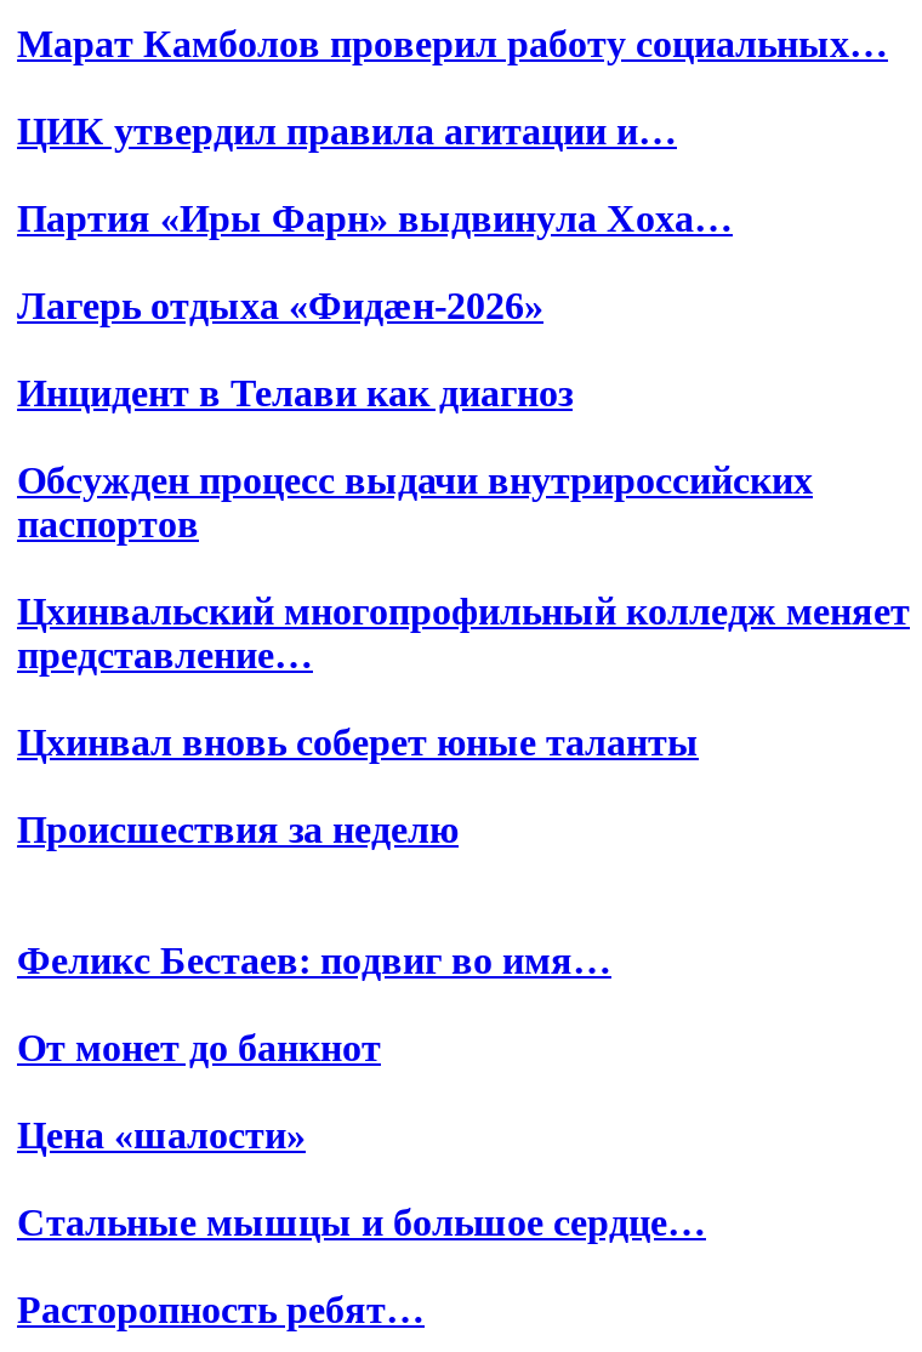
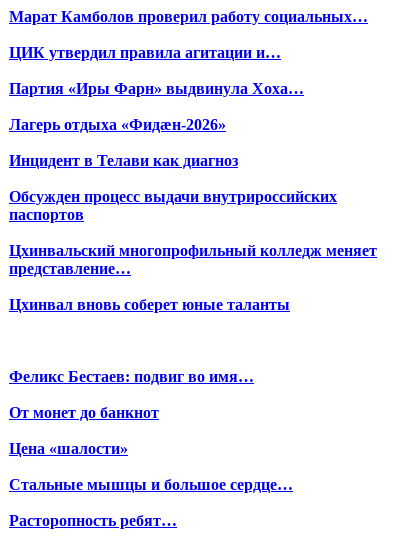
- Происшествия за неделю
